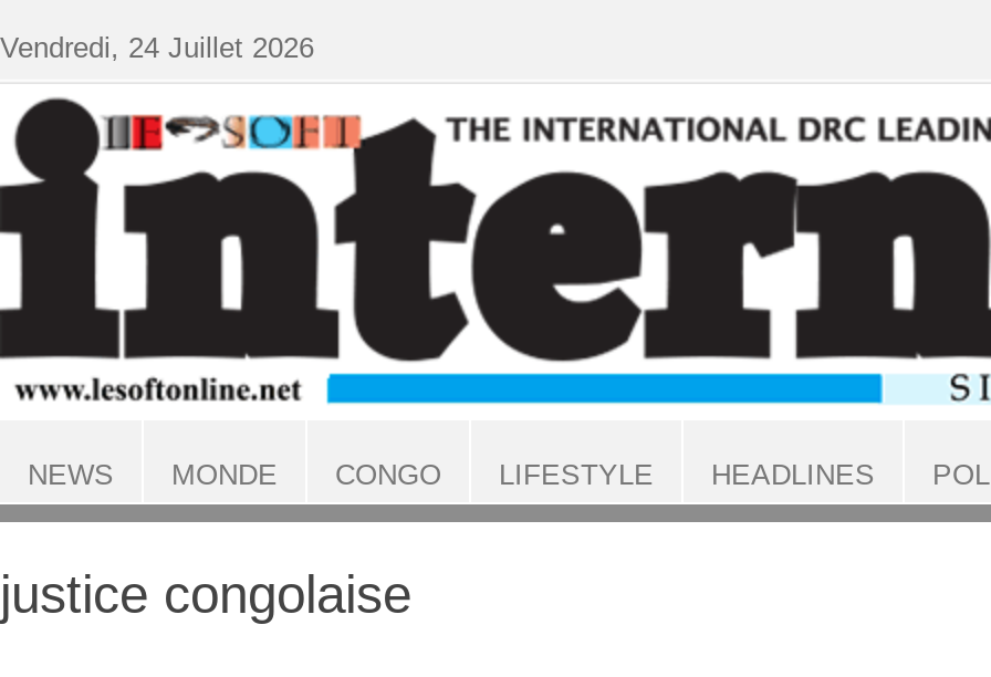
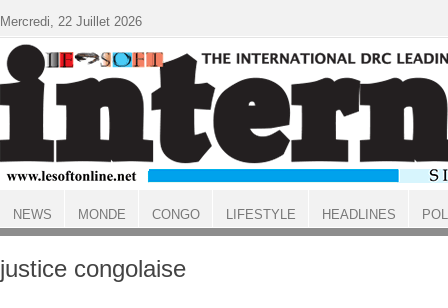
- Vendredi, 24 Juillet 2026
+ Mercredi, 22 Juillet 2026
